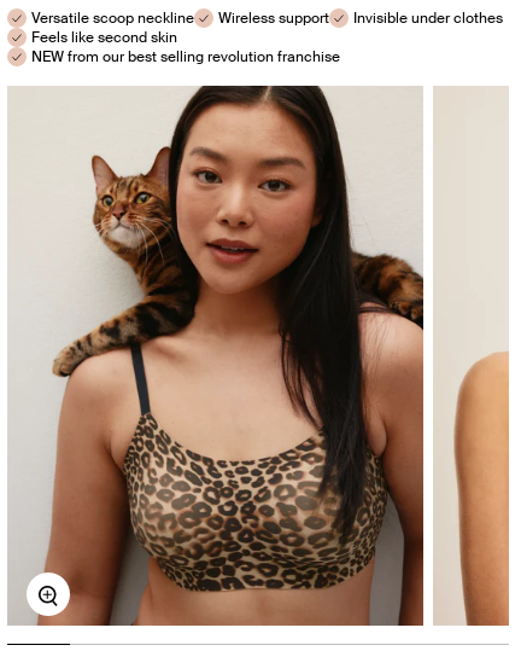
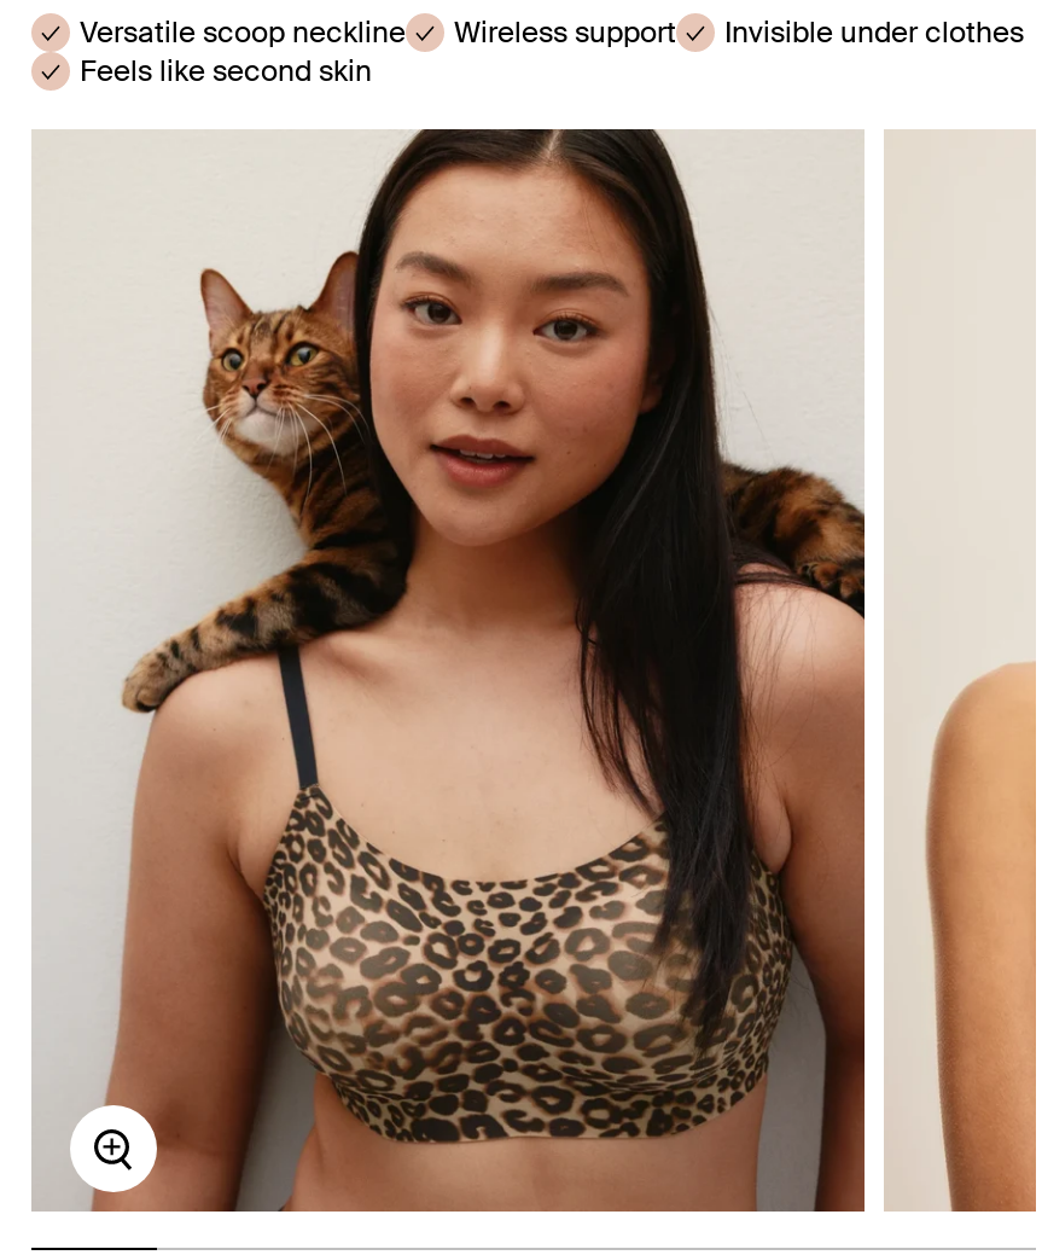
- NEW from our best selling revolution franchise
